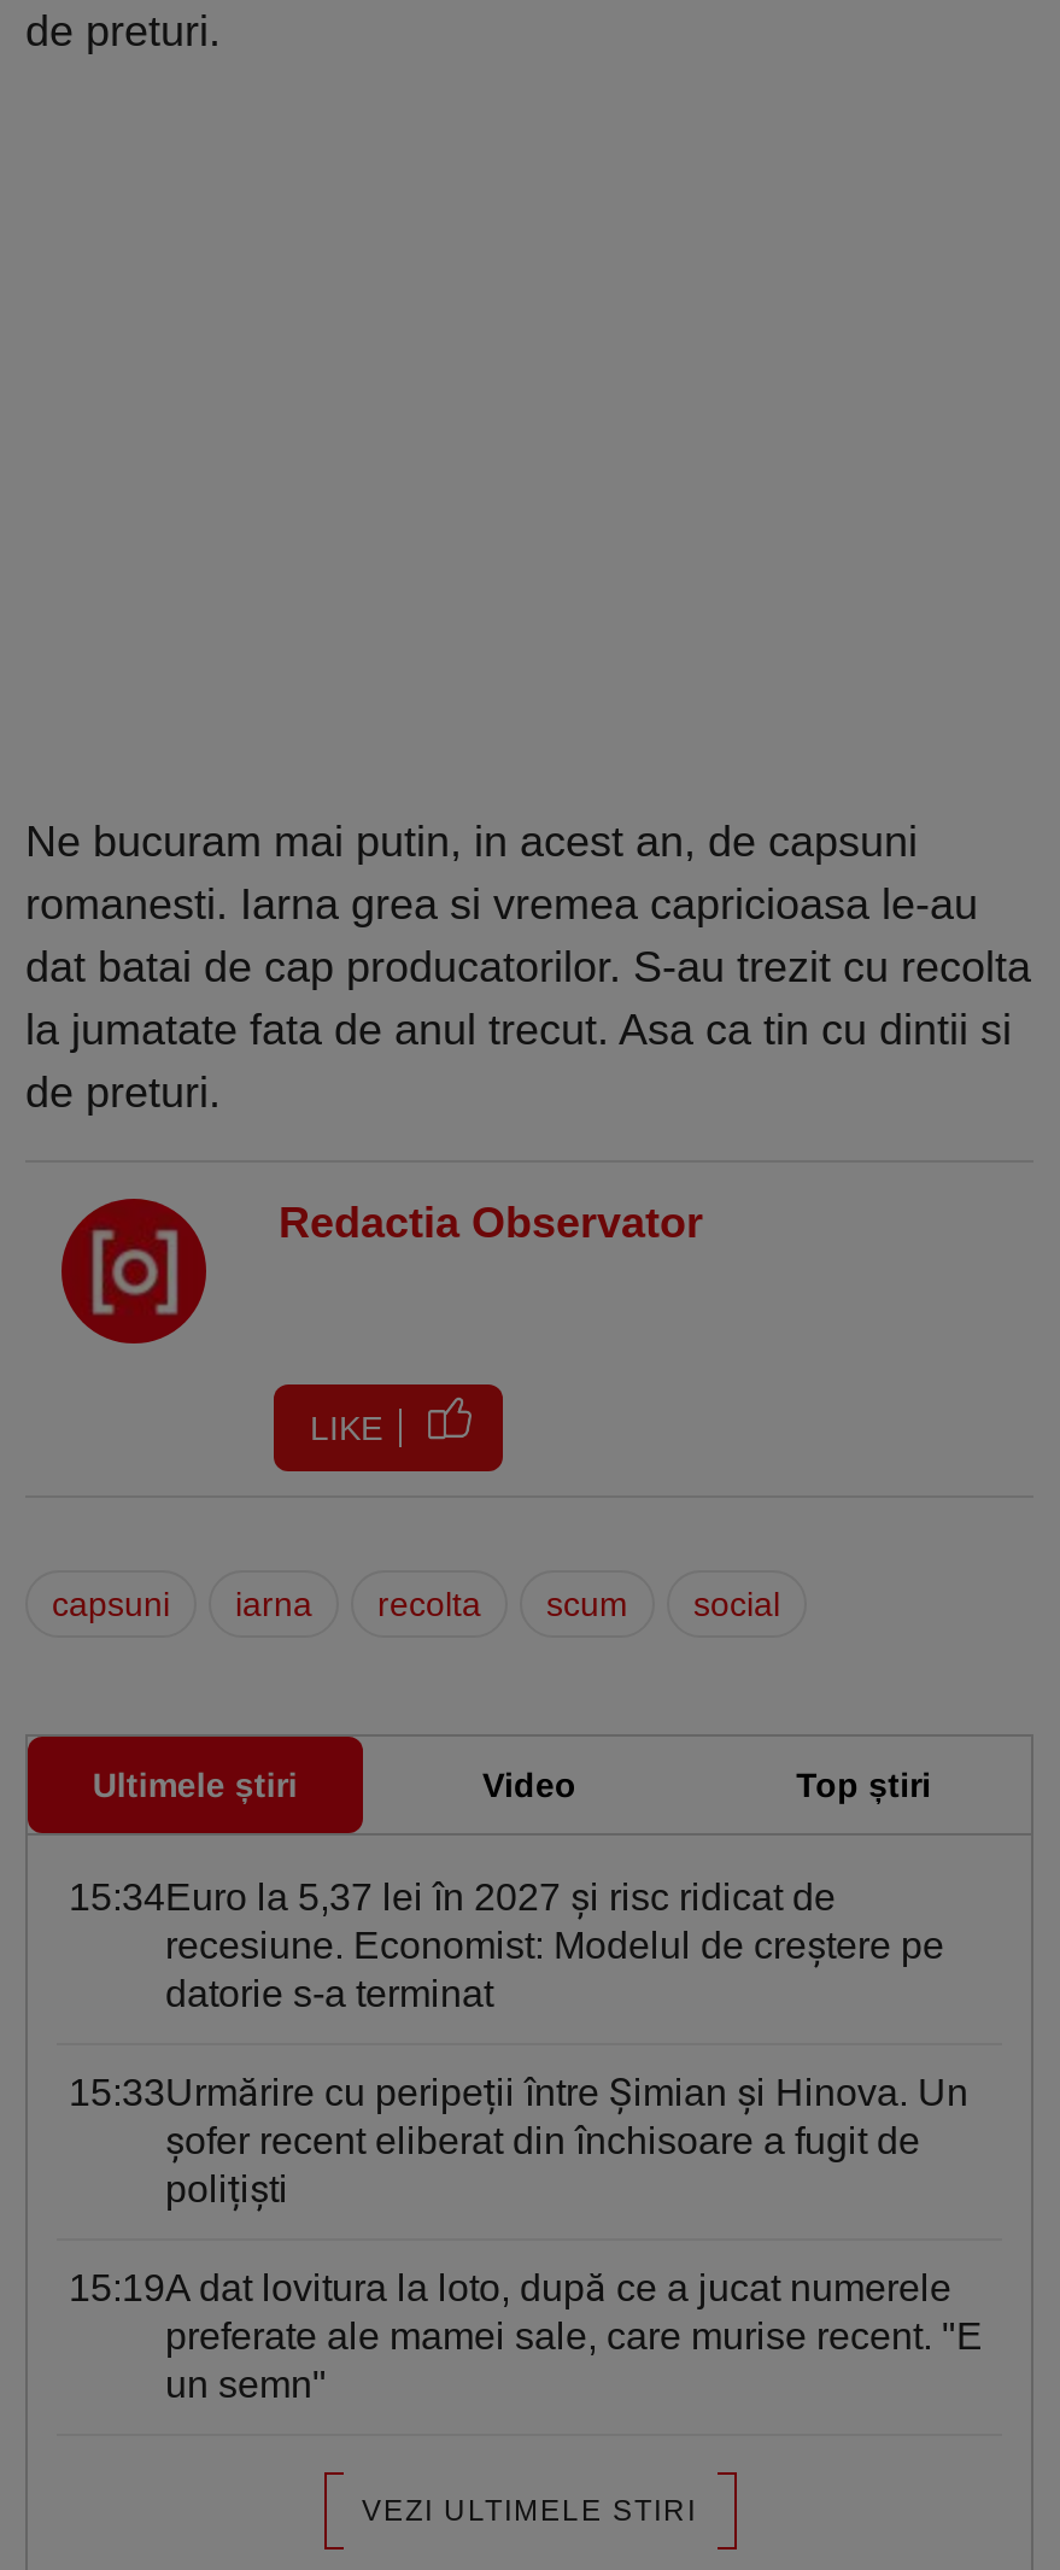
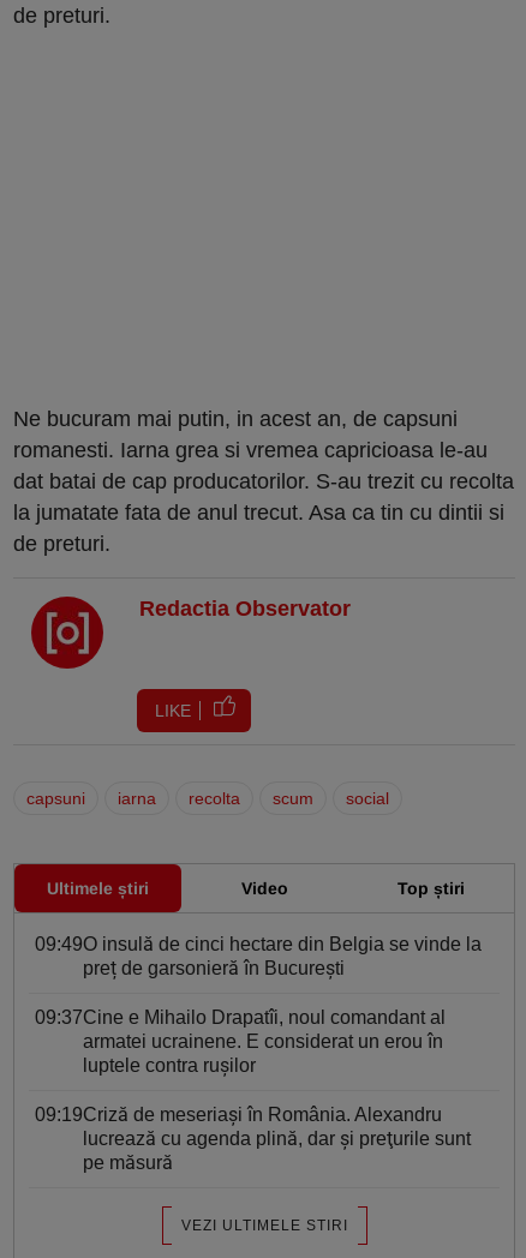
- 15:34Euro la 5,37 lei în 2027 şi risc ridicat de
- recesiune. Economist: Modelul de creștere pe
- datorie s-a terminat
+ 09:49O insulă de cinci hectare din Belgia se vinde la
+ preț de garsonieră în Bucureşti

- 15:33Urmărire cu peripeții între Șimian și Hinova. Un
- șofer recent eliberat din închisoare a fugit de
- polițiști
+ 09:37Cine e Mihailo Drapatîi, noul comandant al
+ armatei ucrainene. E considerat un erou în
+ luptele contra ruşilor

- 15:19A dat lovitura la loto, după ce a jucat numerele
- preferate ale mamei sale, care murise recent. "E
- un semn"
+ 09:19Criză de meseriași în România. Alexandru
+ lucrează cu agenda plină, dar şi preţurile sunt
+ pe măsură
